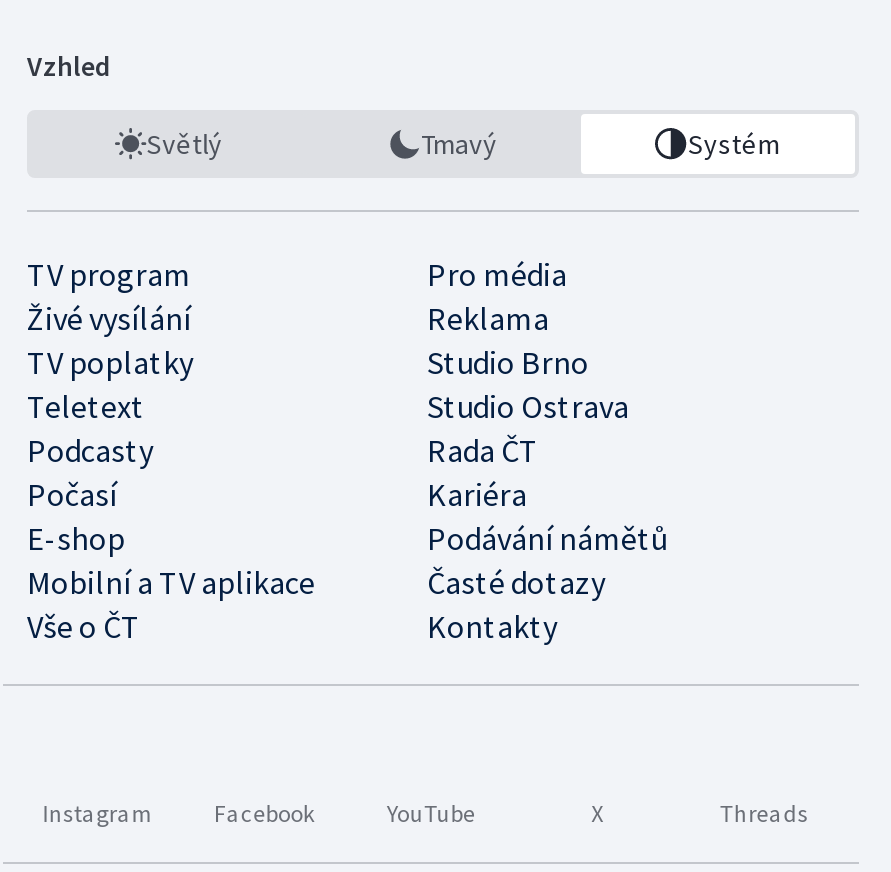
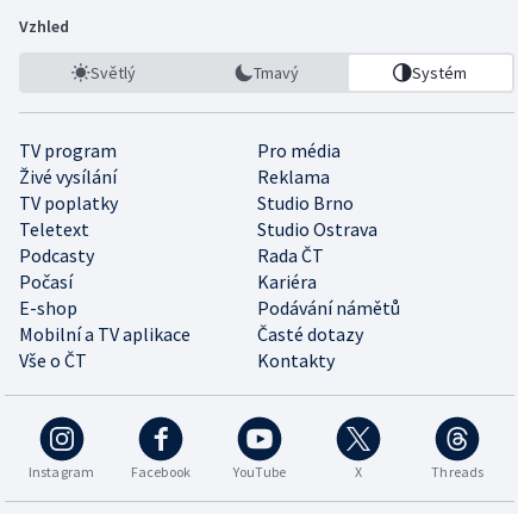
+ [image]

+ [image]

+ [image]

+ [image]

+ [image]
